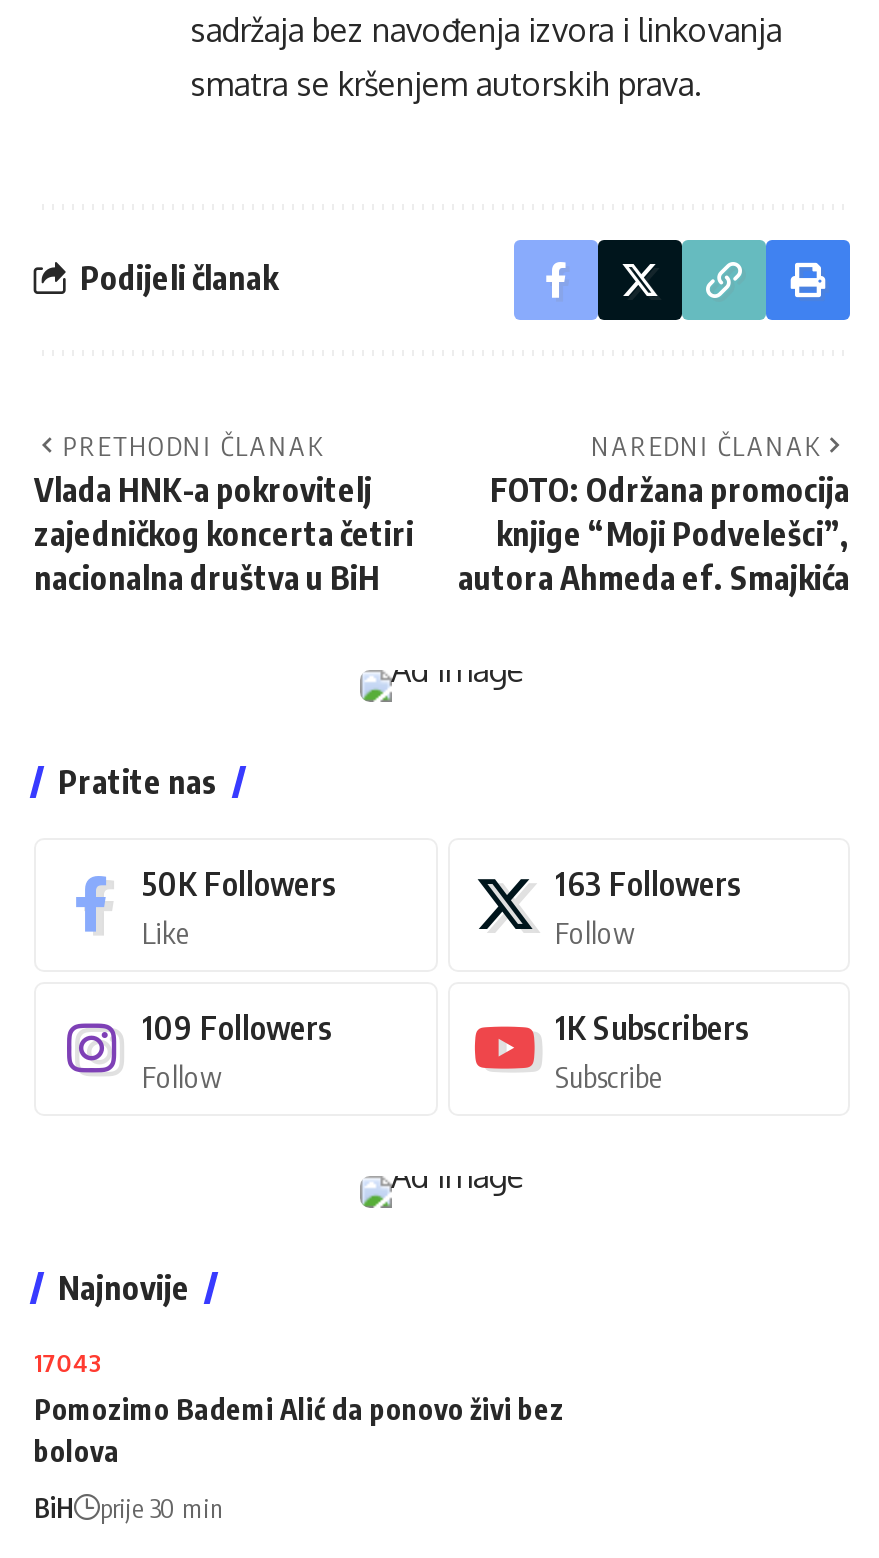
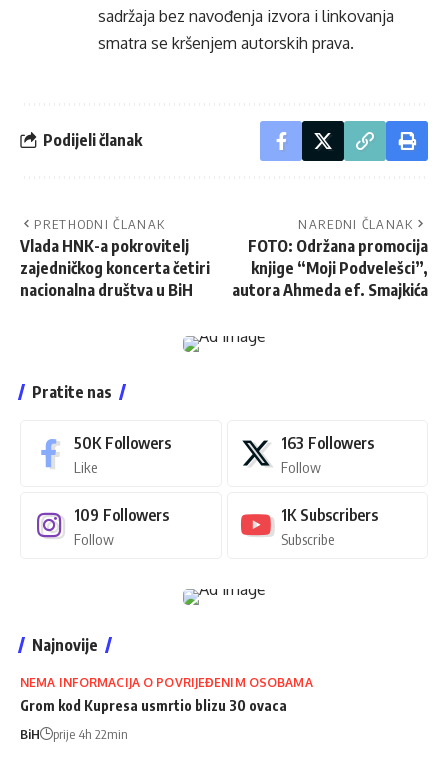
- 17043
- Pomozimo Bademi Alić da ponovo živi bez
- bolova
+ NEMA INFORMACIJA O POVRIJEĐENIM OSOBAMA
+ Grom kod Kupresa usmrtio blizu 30 ovaca

- BiH prije 30 min
+ BiH prije 4h 22min
